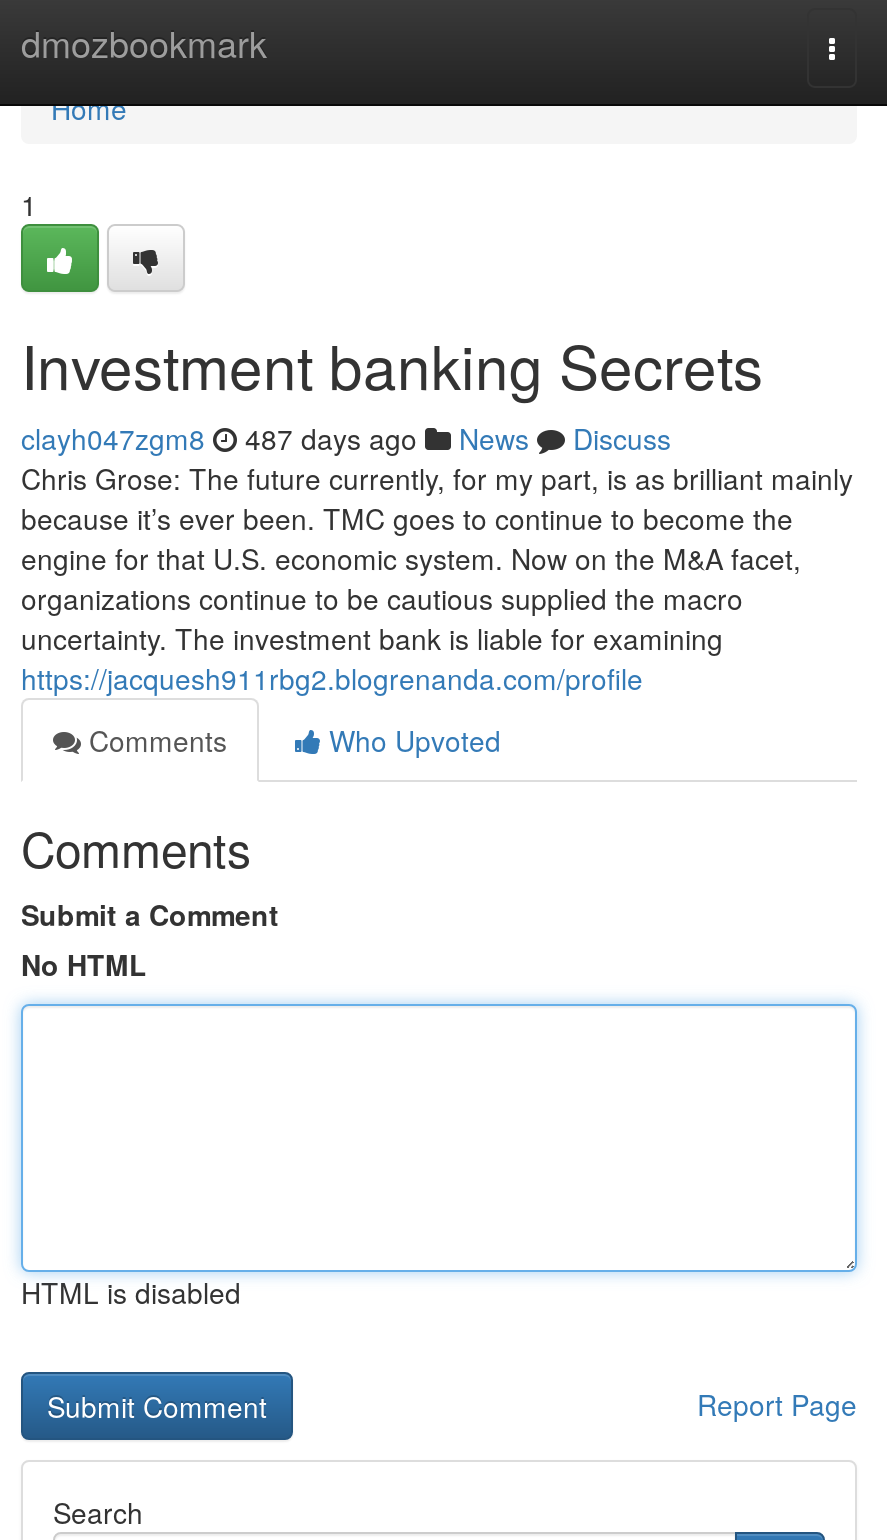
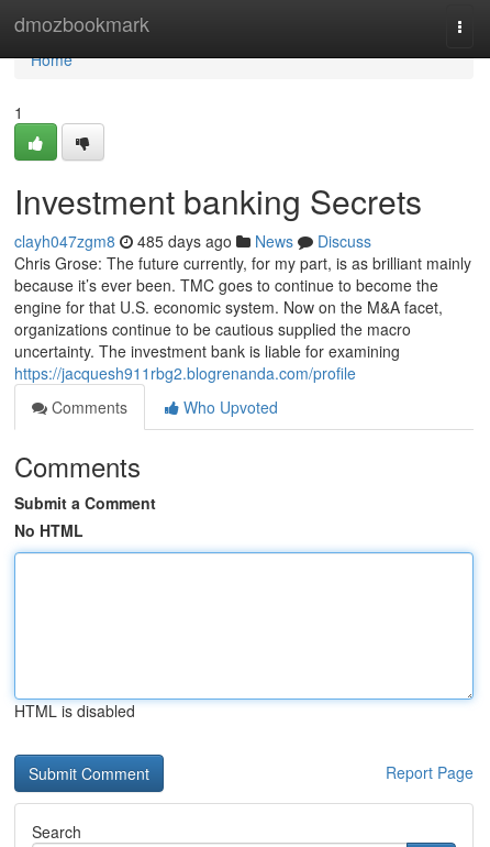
- clayh047zgm8 487 days ago News Discuss
+ clayh047zgm8 485 days ago News Discuss
